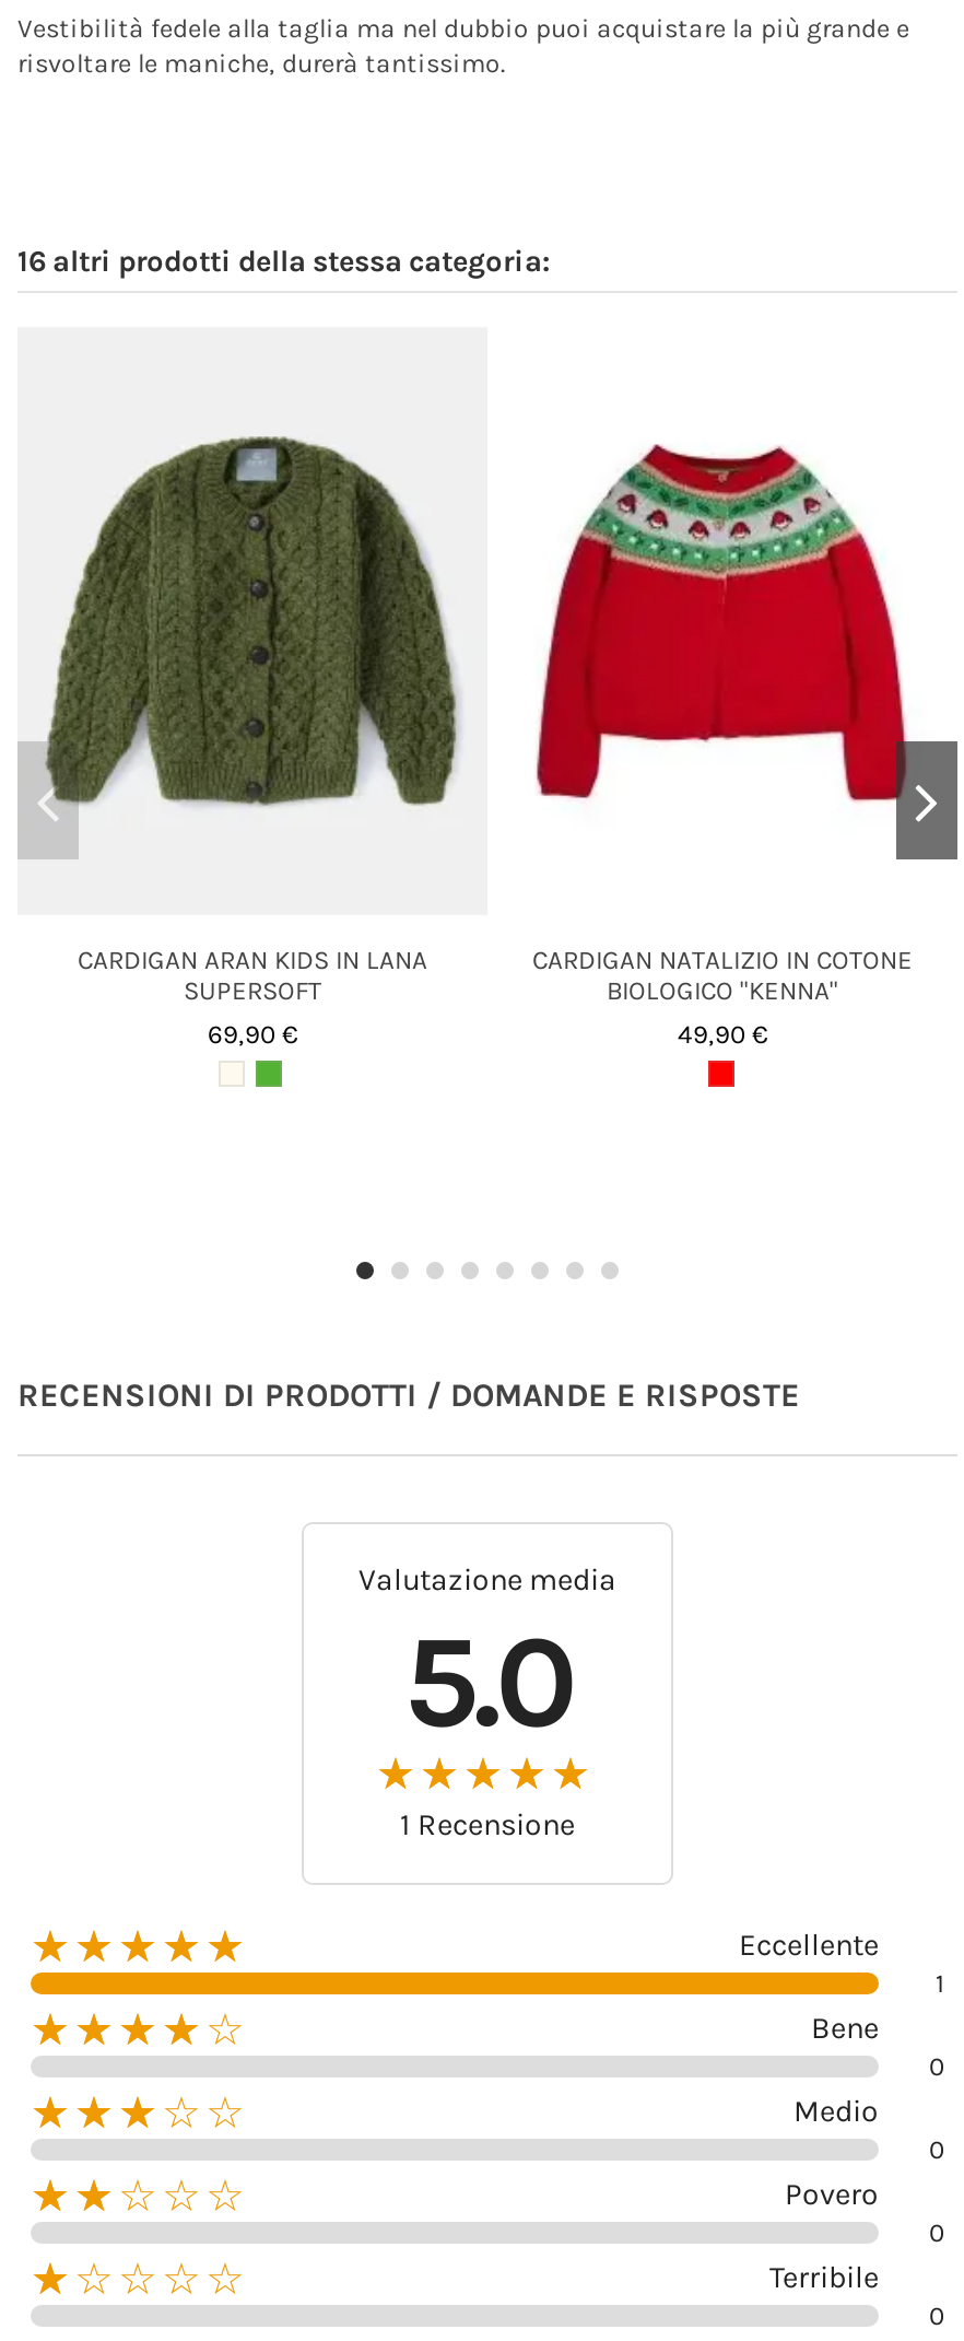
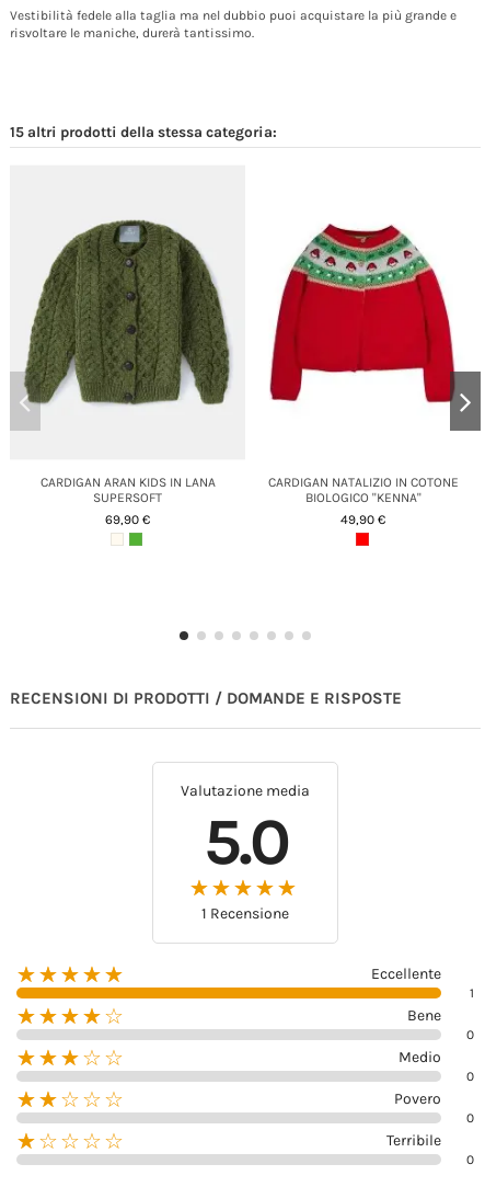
- 16 altri prodotti della stessa categoria:
+ 15 altri prodotti della stessa categoria:
